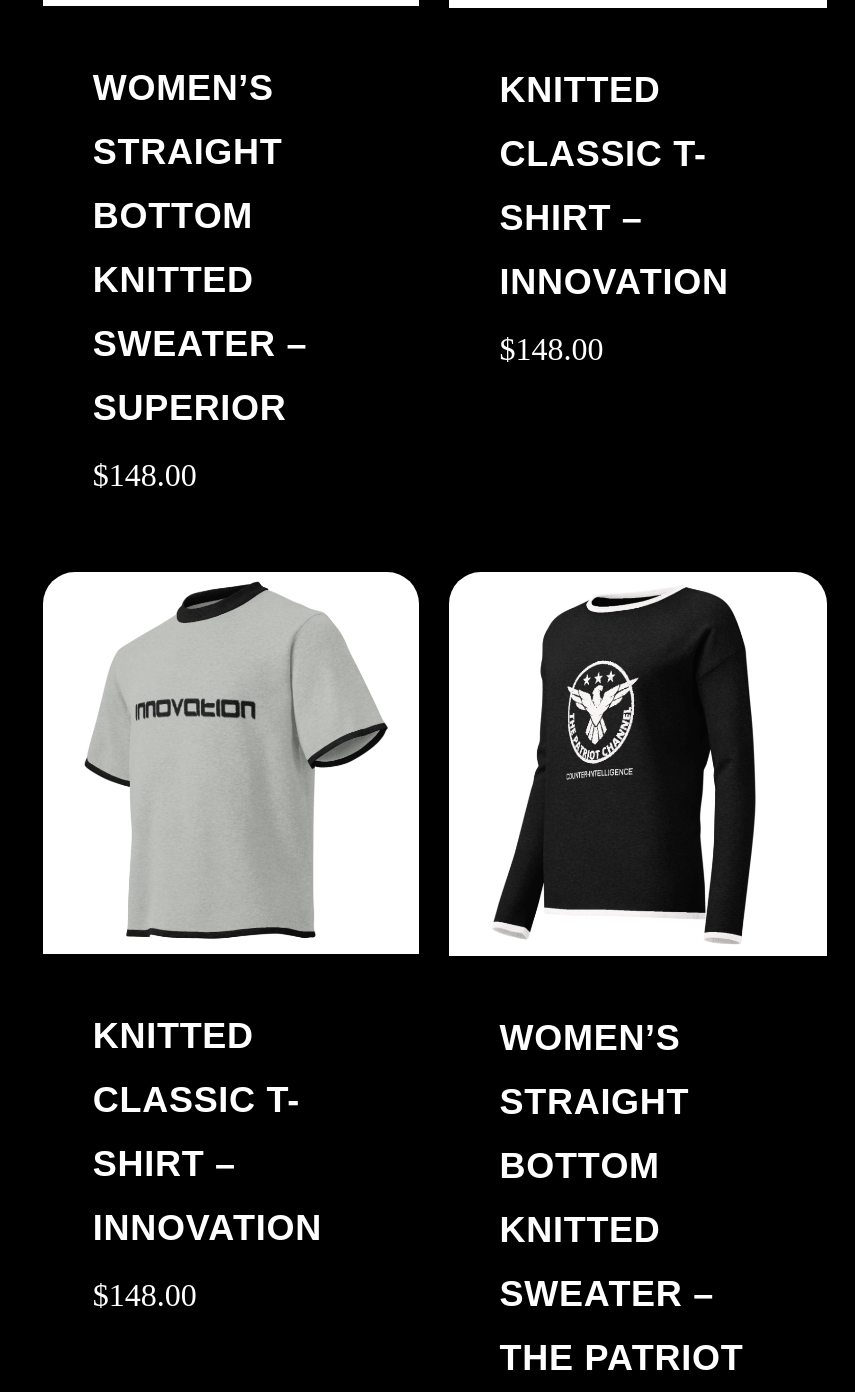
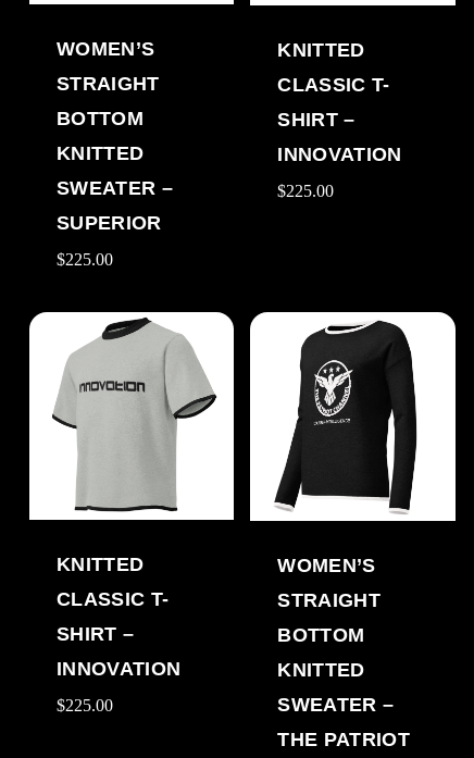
- $148.00
+ $225.00

- $148.00
+ $225.00

- $148.00
+ $225.00
